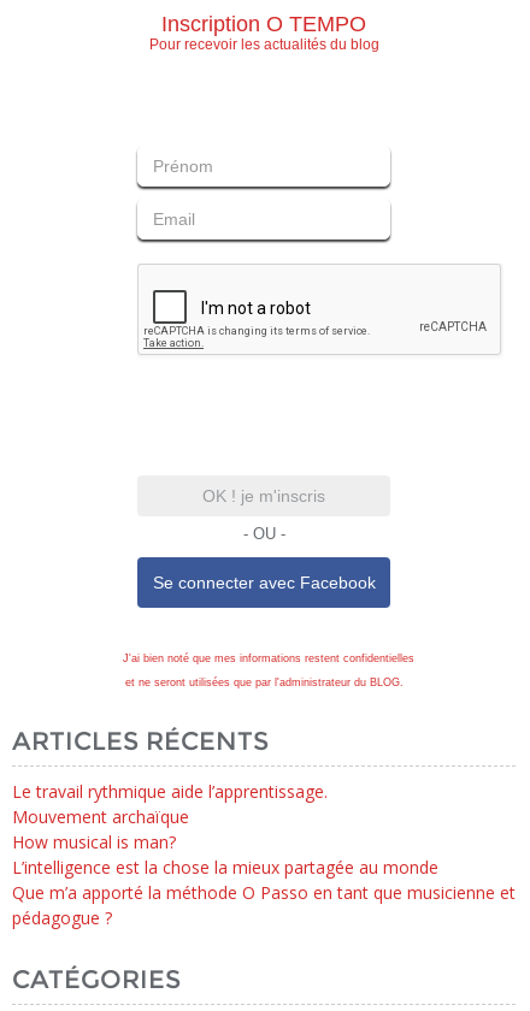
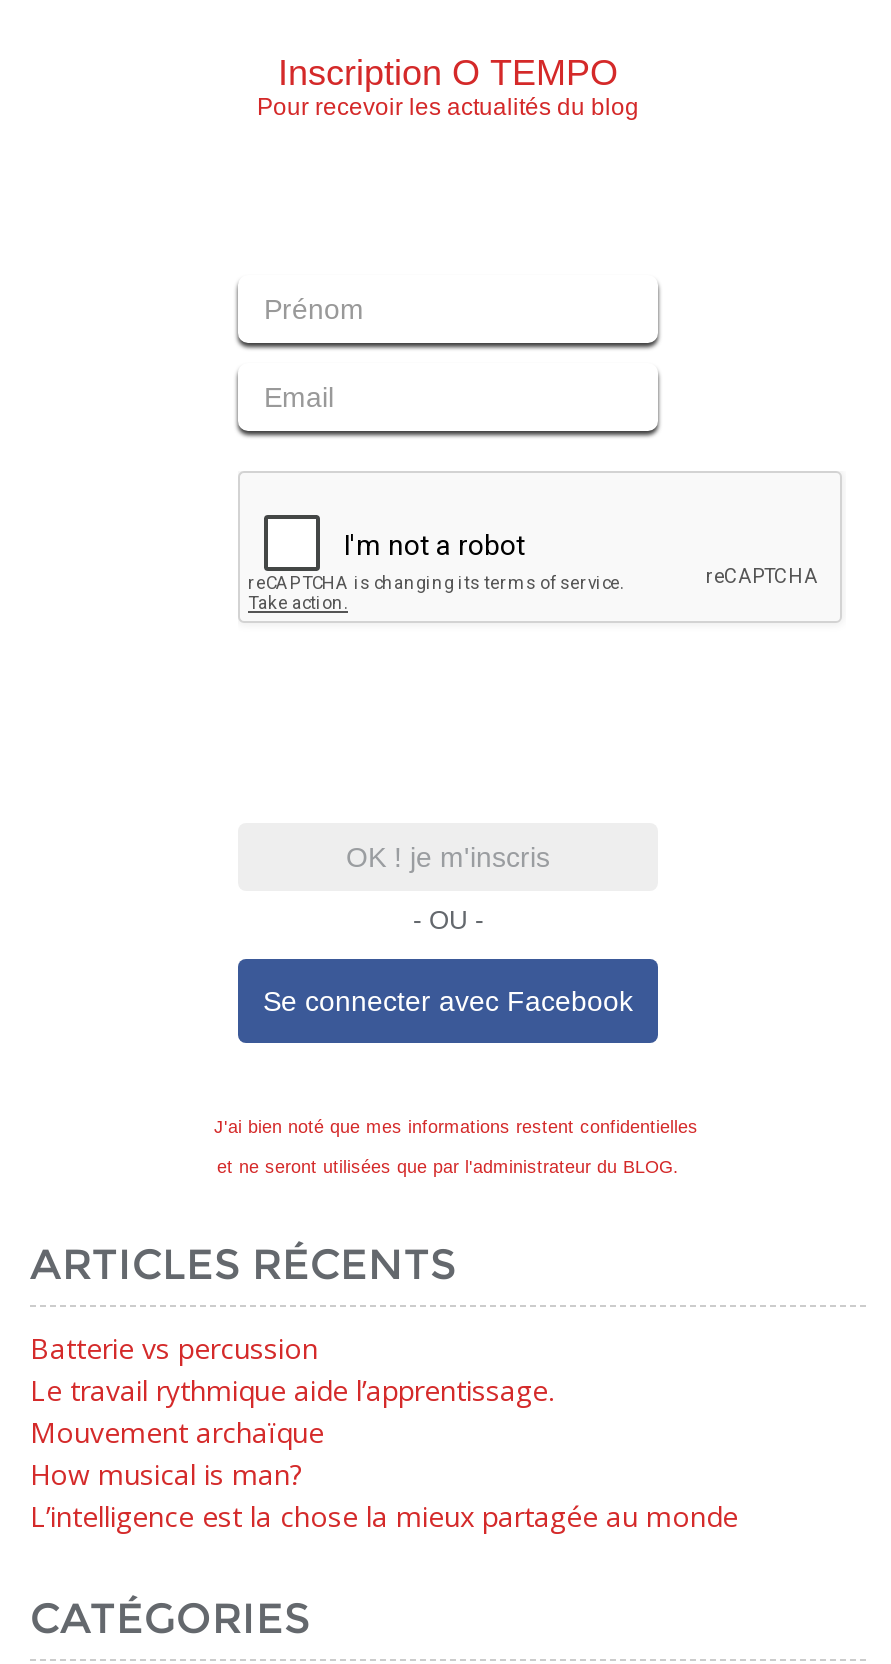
+ Batterie vs percussion

moved down: Le travail rythmique aide l’apprentissage. | Mouvement archaïque | How musical is man? | L’intelligence est la chose la mieux partagée au monde

- Que m’a apporté la méthode O Passo en tant que musicienne et
- pédagogue ?
